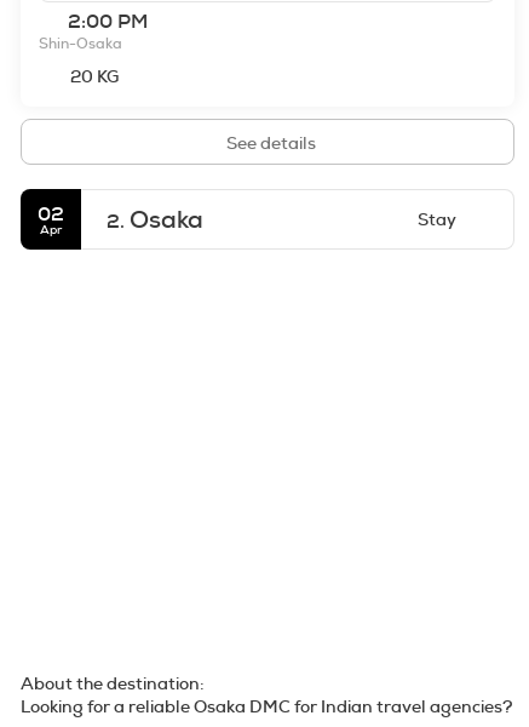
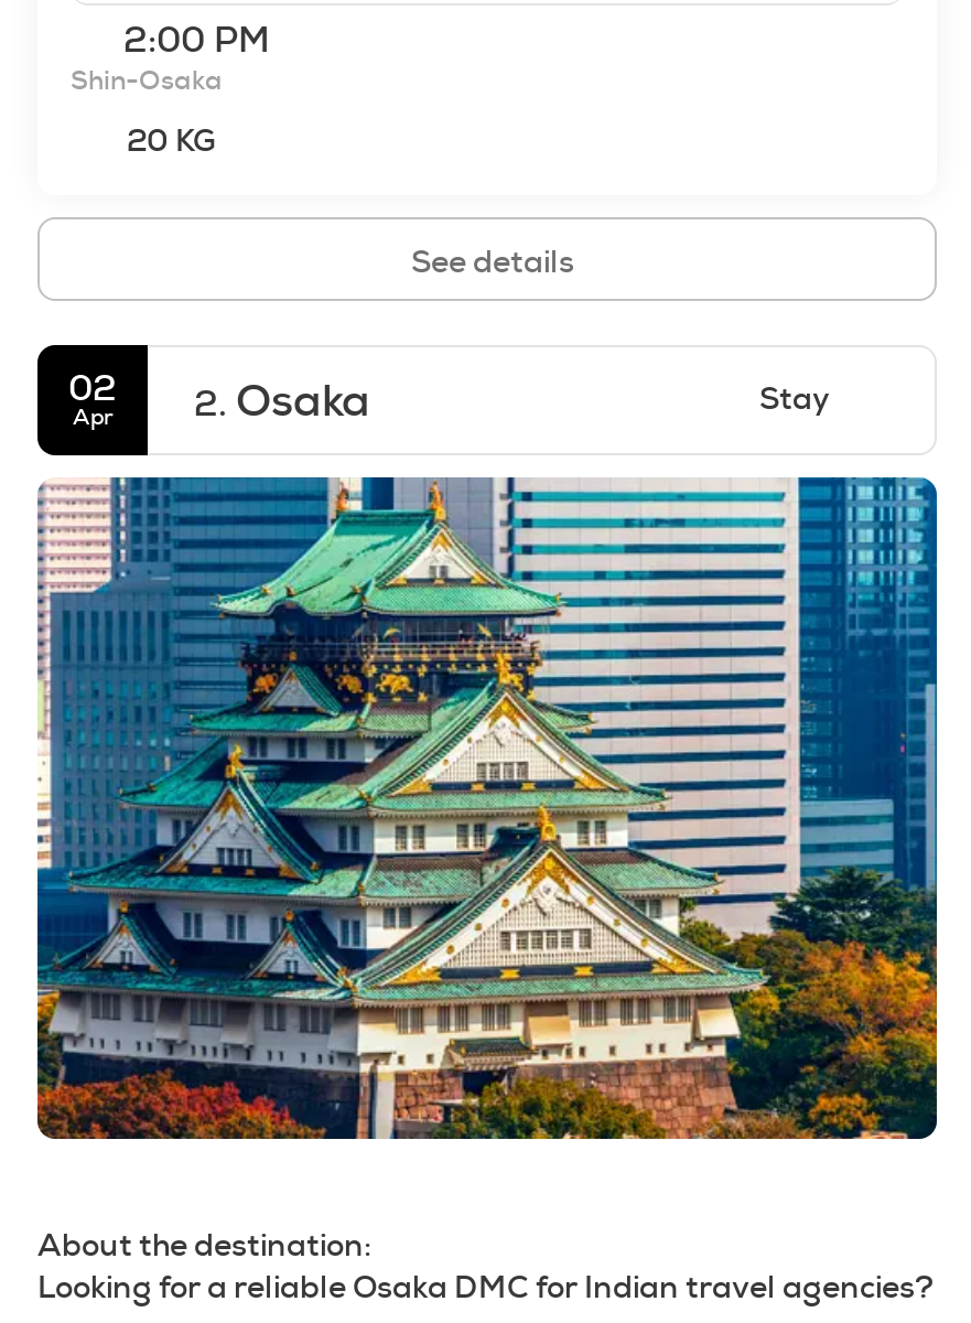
+ [image]
